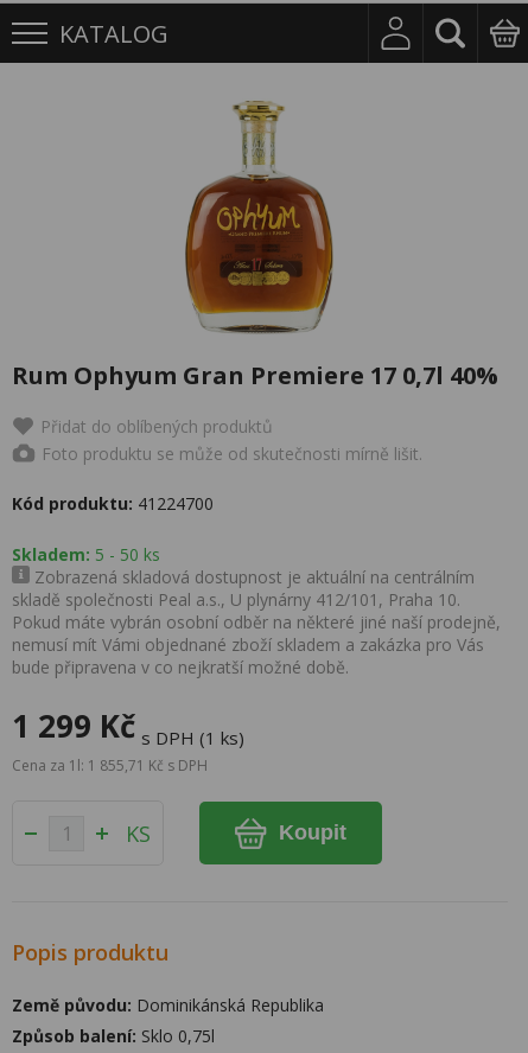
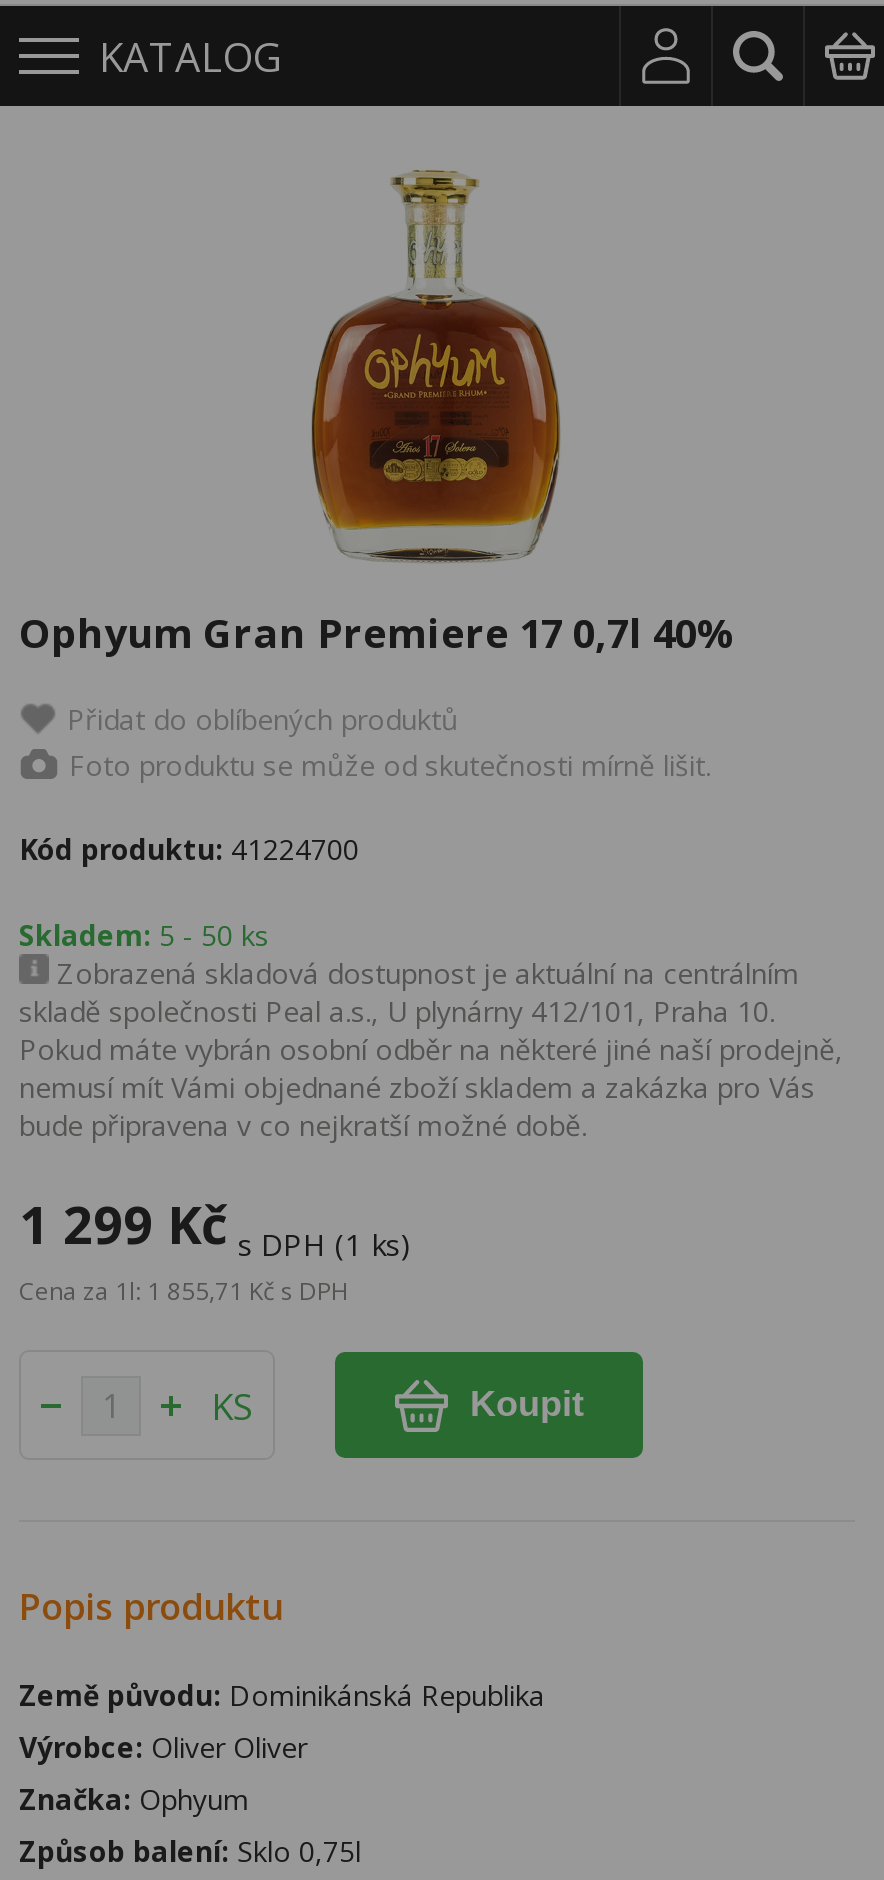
- Rum Ophyum Gran Premiere 17 0,7l 40%
+ Ophyum Gran Premiere 17 0,7l 40%

+ Výrobce: Oliver Oliver
+ Značka: Ophyum
